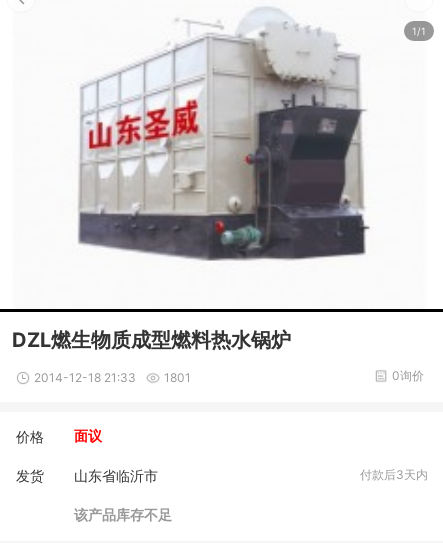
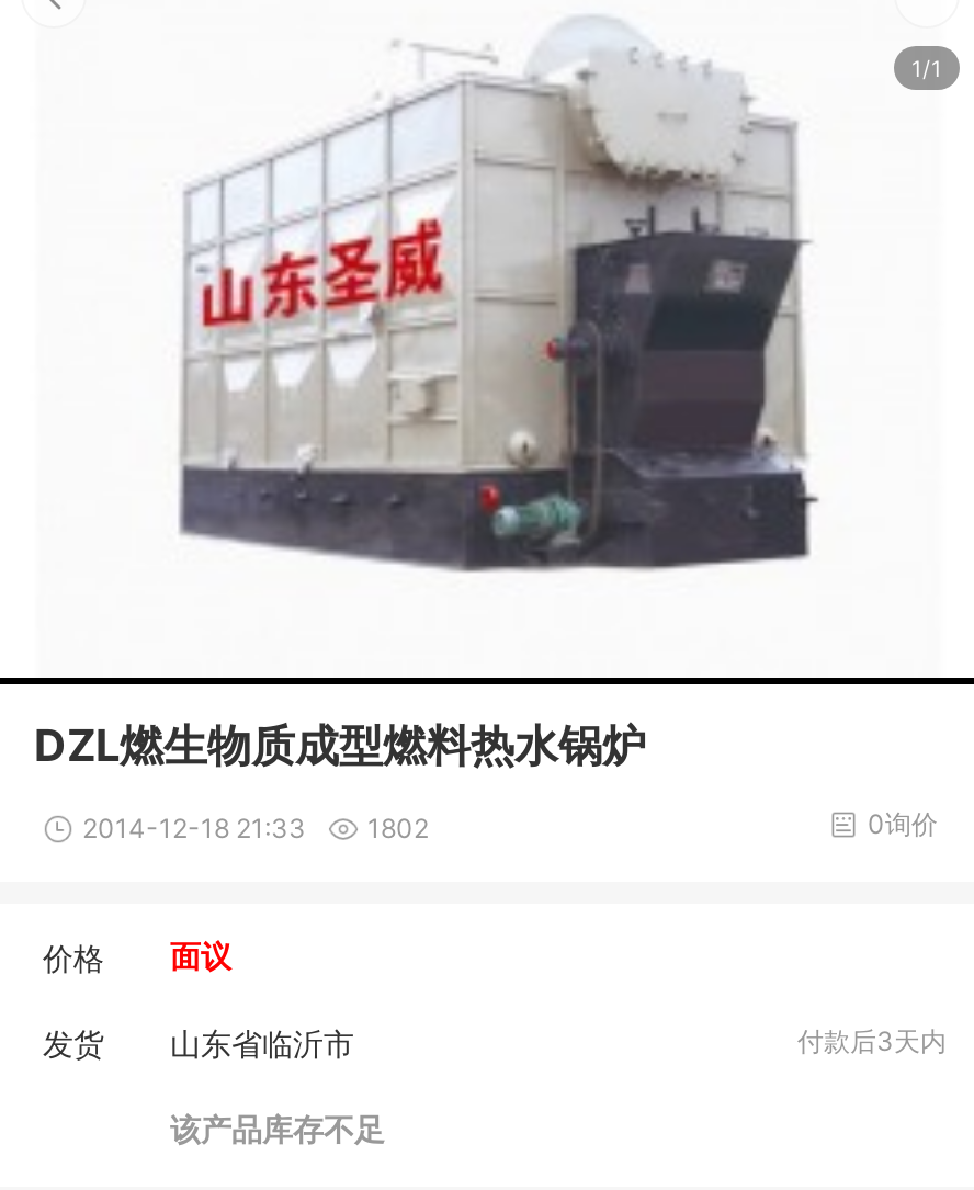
- 2014-12-18 21:33 1801
+ 2014-12-18 21:33 1802
